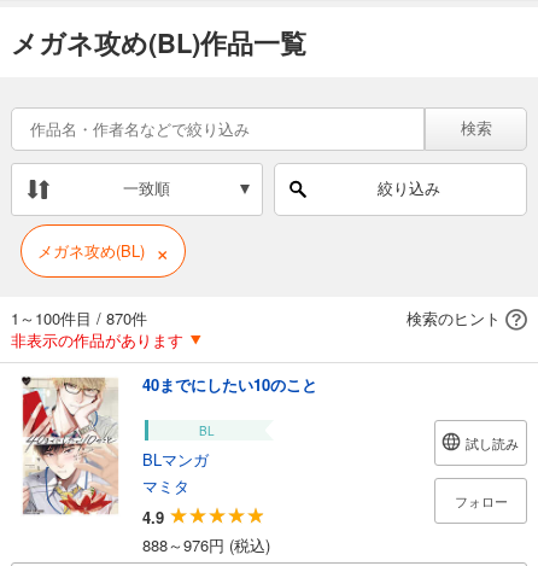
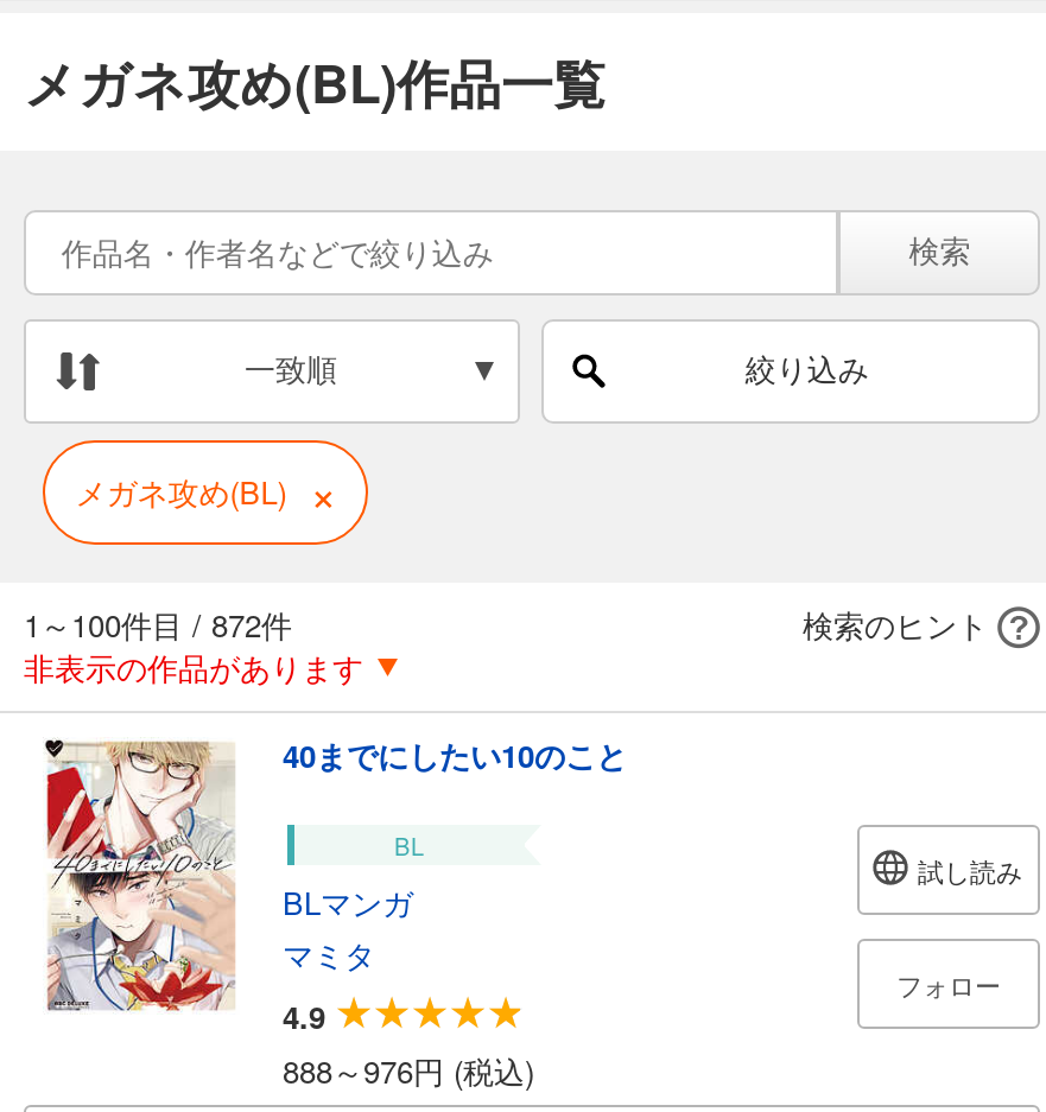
- 1～100件目/ 870件
+ 1～100件目/ 872件
